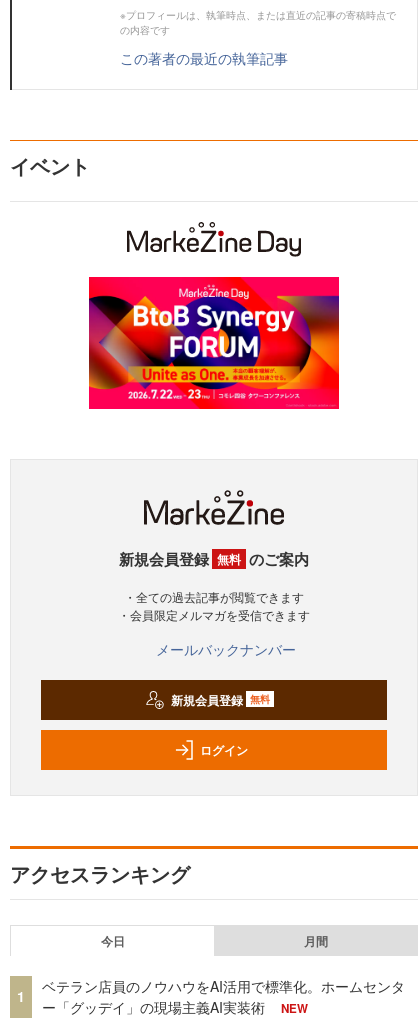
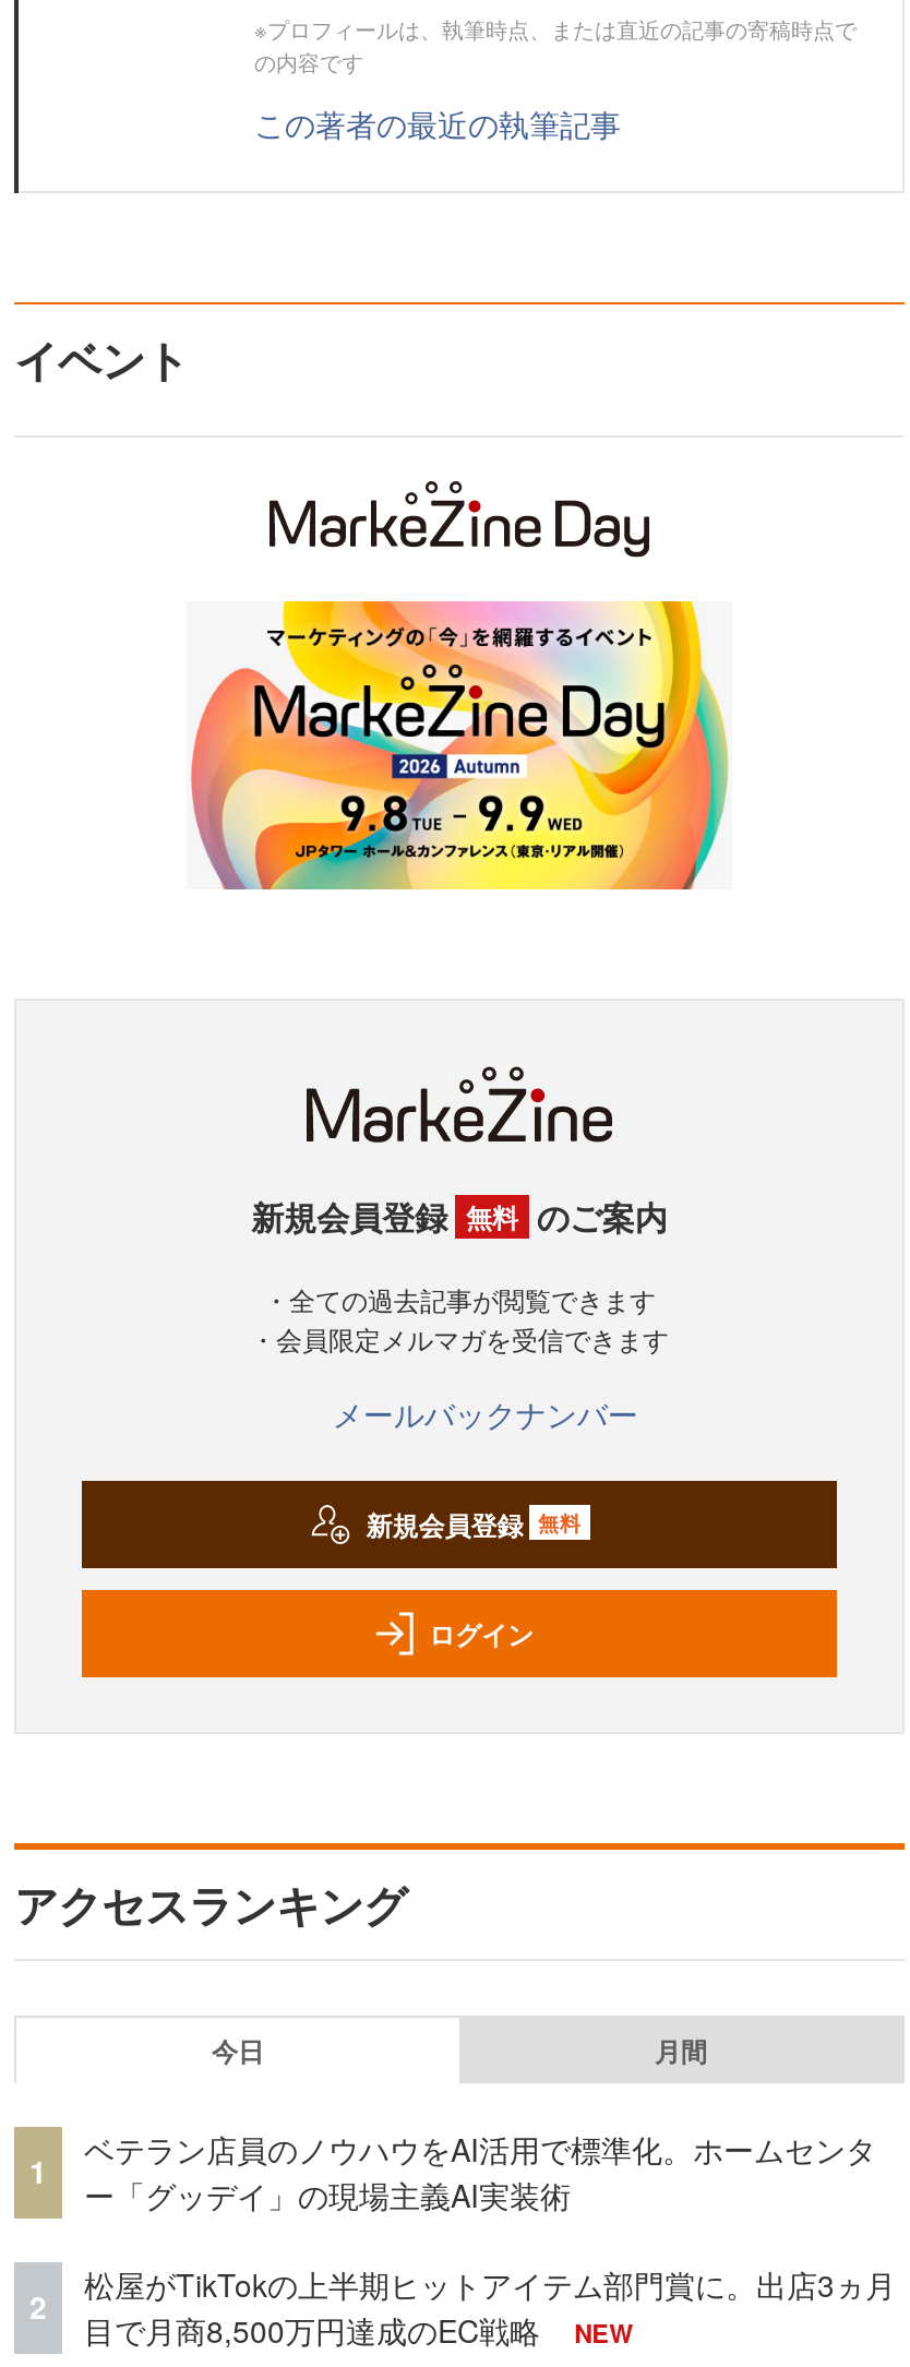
- [image]
+ [image]

+ 2

+ 松屋がTikTokの上半期ヒットアイテム部門賞に。出店3ヵ月
+ 目で月商8,500万円達成のEC戦略
